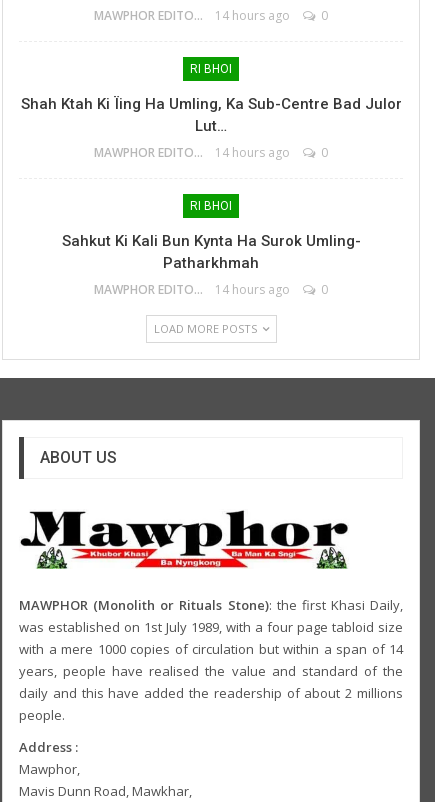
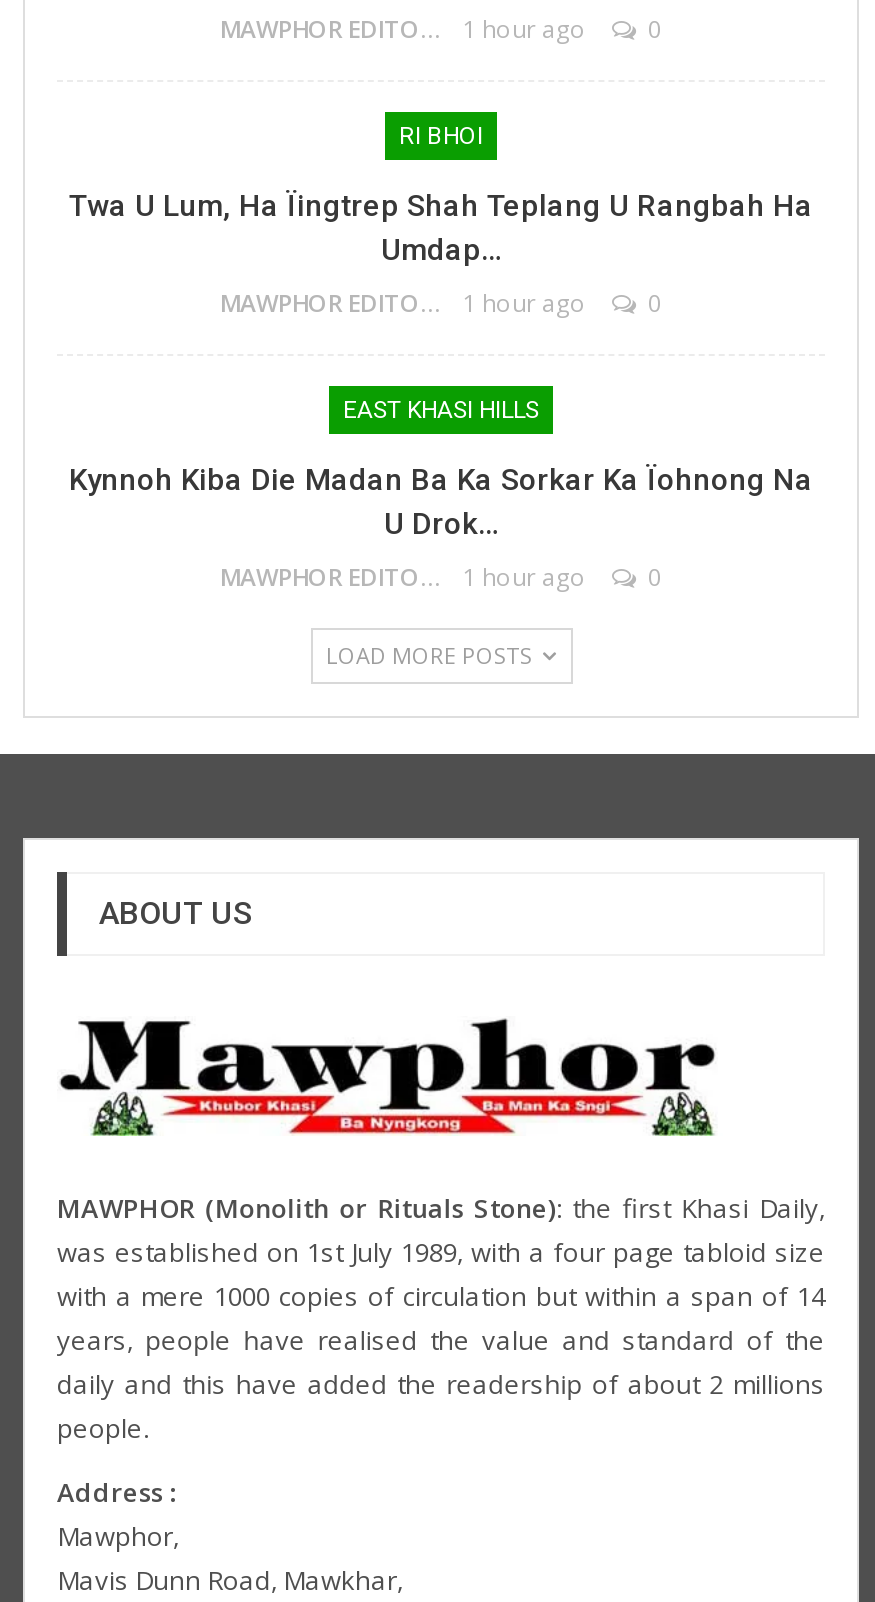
- 14 hours ago
+ 1 hour ago

- Shah Ktah Ki Ïing Ha Umling, Ka Sub-Centre Bad Julor
- Lut…
+ Twa U Lum, Ha Ïingtrep Shah Teplang U Rangbah Ha
+ Umdap…

- 14 hours ago
+ 1 hour ago

- RI BHOI
+ EAST KHASI HILLS

- Sahkut Ki Kali Bun Kynta Ha Surok Umling-
- Patharkhmah
+ Kynnoh Kiba Die Madan Ba Ka Sorkar Ka Ïohnong Na
+ U Drok…

- 14 hours ago
+ 1 hour ago
